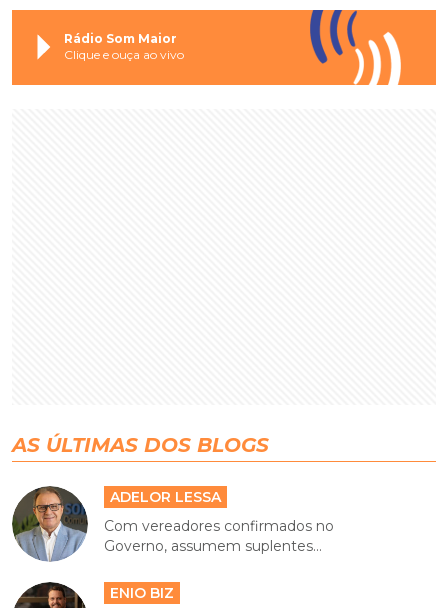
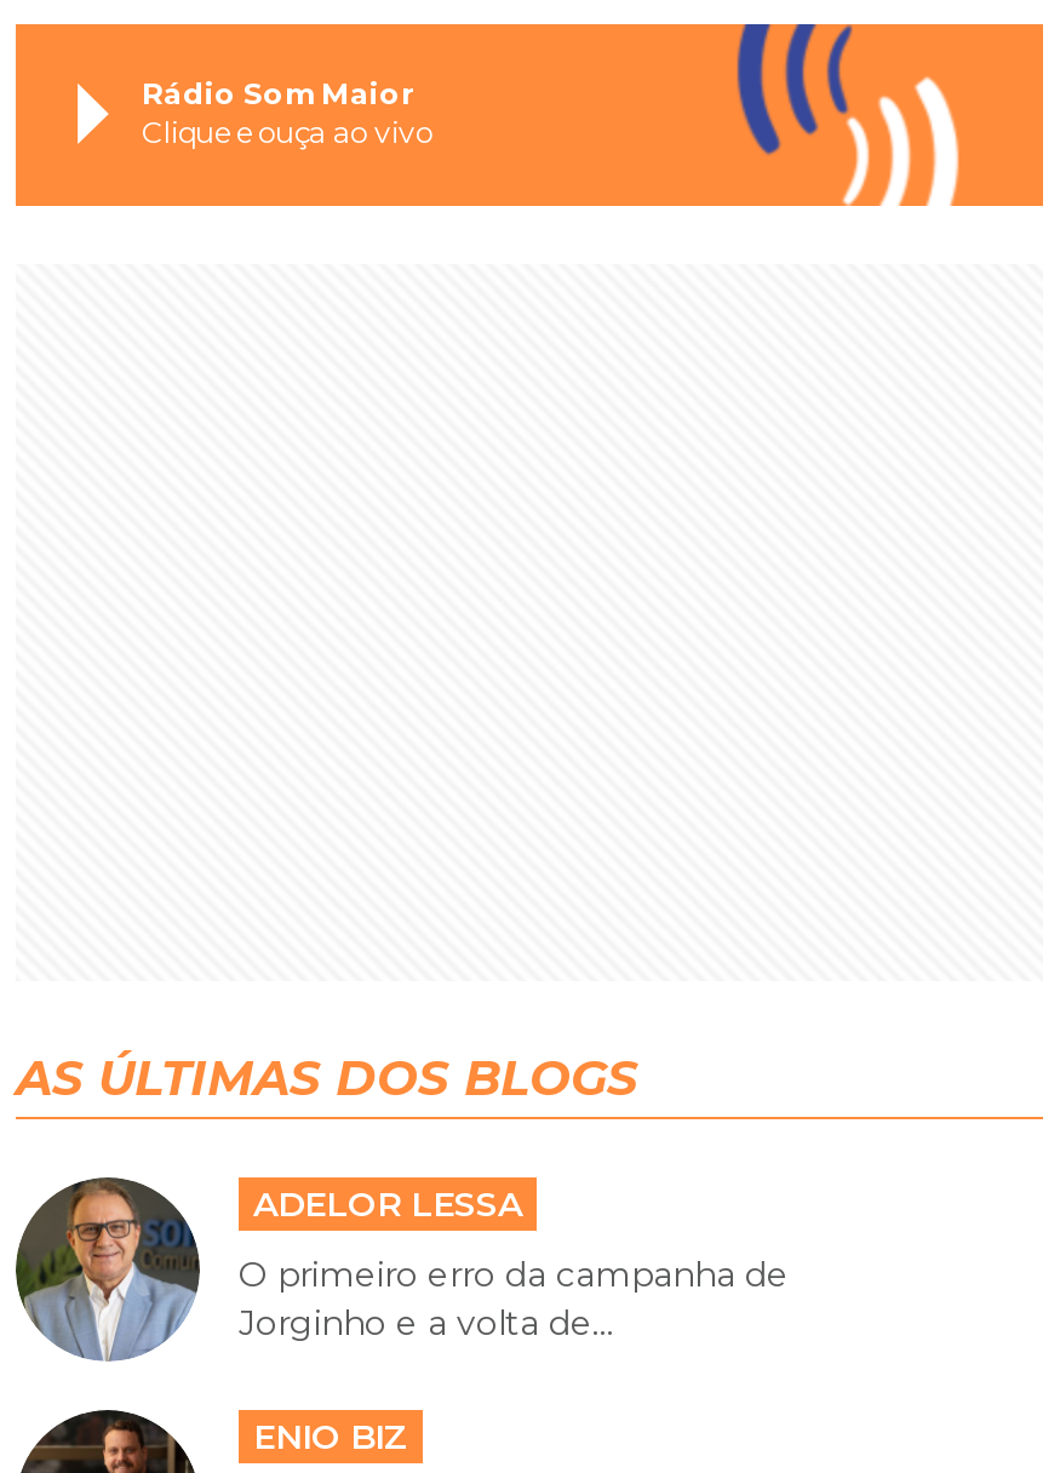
- Com vereadores confirmados no
- Governo, assumem suplentes...
+ O primeiro erro da campanha de
+ Jorginho e a volta de...
